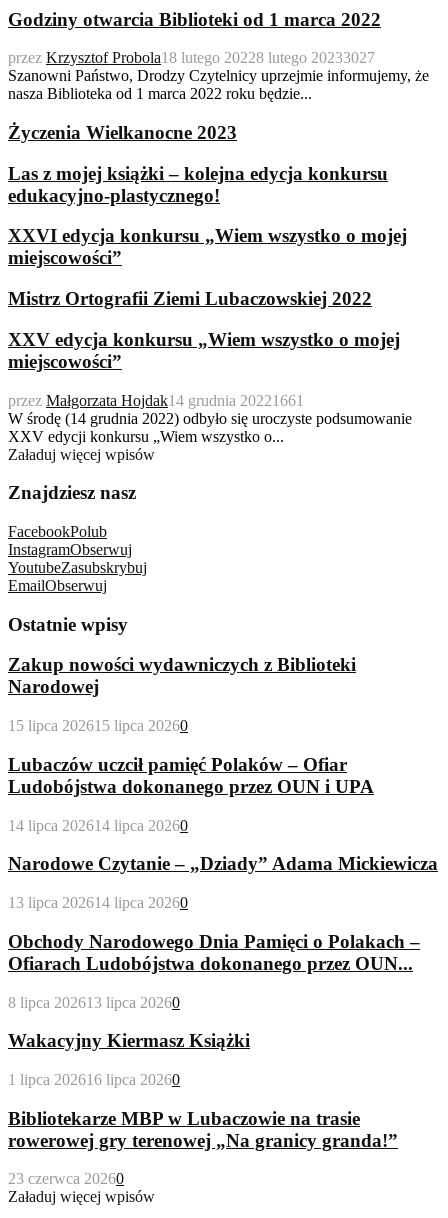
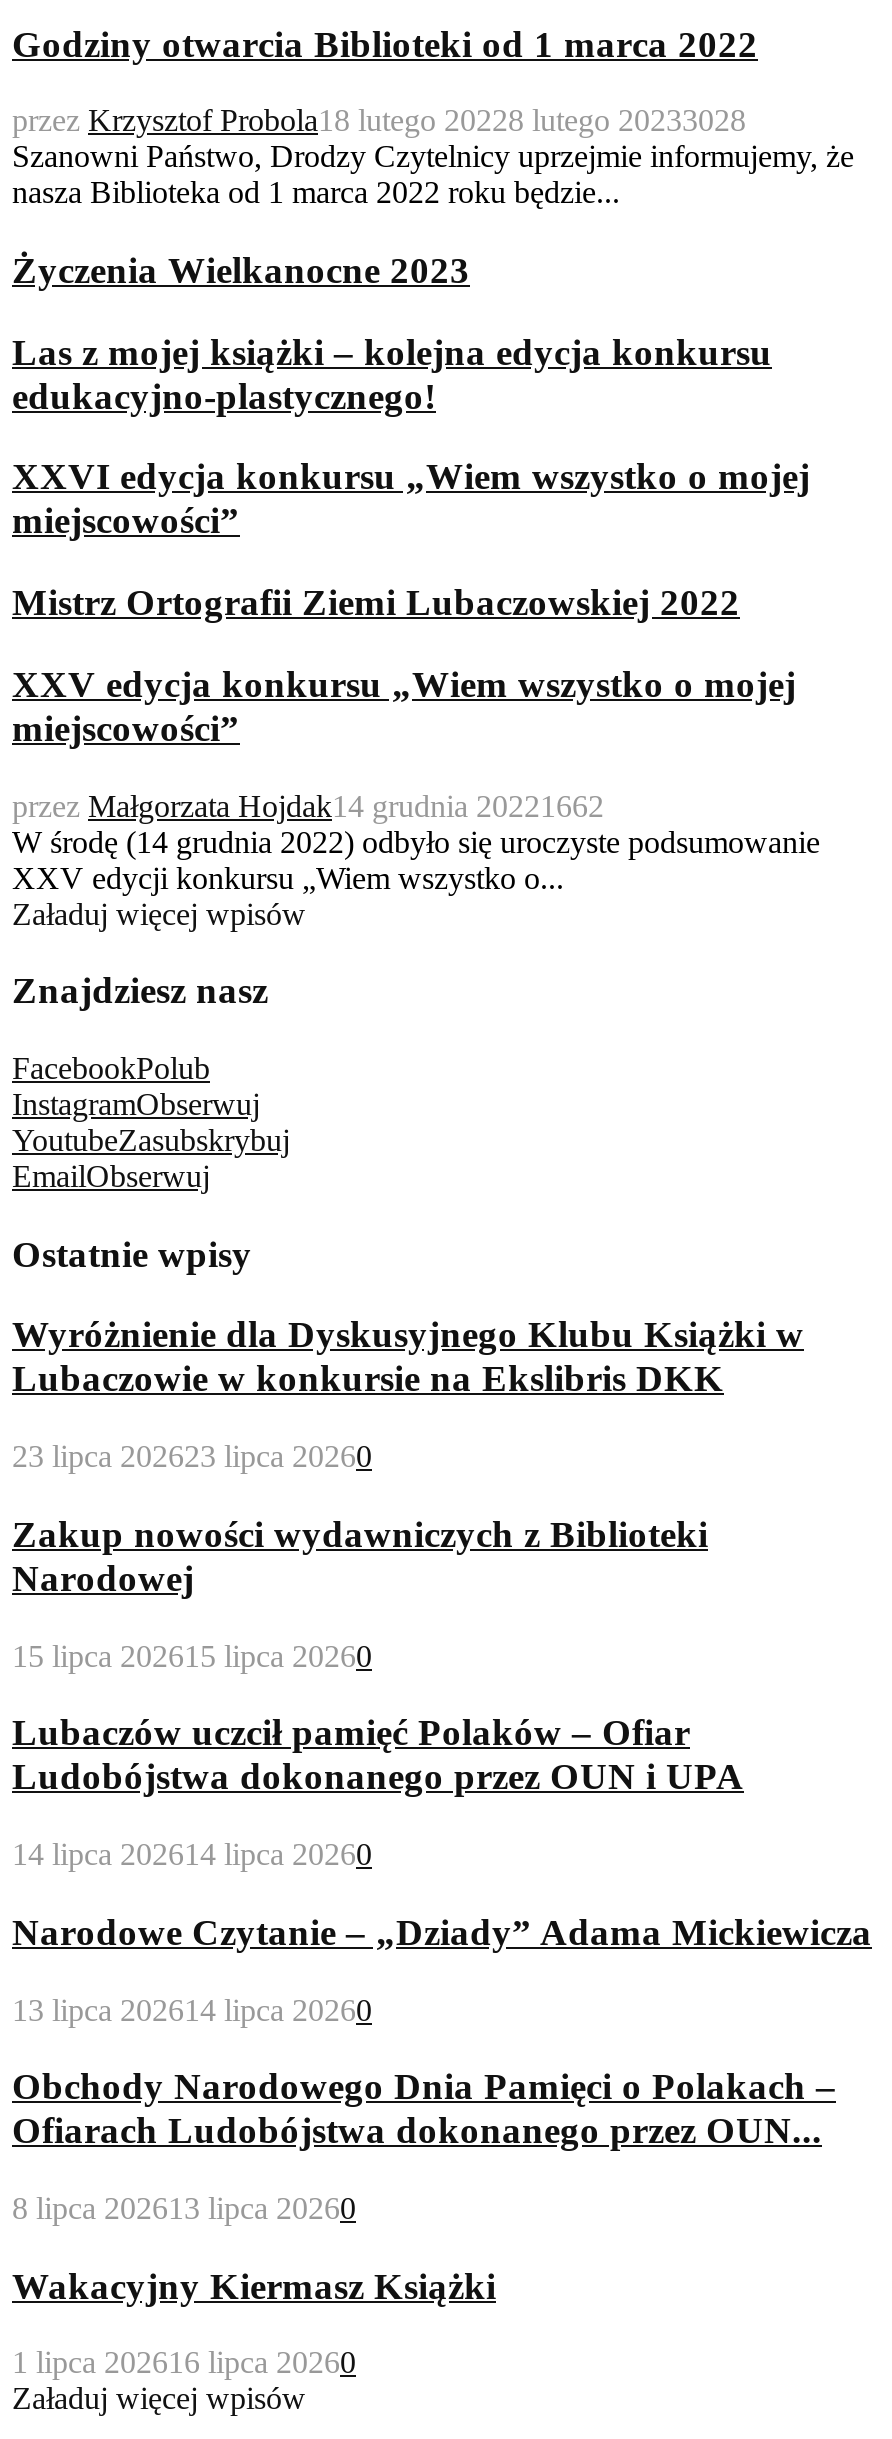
- przez Krzysztof Probola 18 lutego 20228 lutego 20233027
+ przez Krzysztof Probola 18 lutego 20228 lutego 20233028

- przez Małgorzata Hojdak 14 grudnia 2022 1661
+ przez Małgorzata Hojdak 14 grudnia 2022 1662

+ Wyróżnienie dla Dyskusyjnego Klubu Książki w
+ Lubaczowie w konkursie na Ekslibris DKK
+ 23 lipca 202623 lipca 20260

moved down: Zakup nowości wydawniczych z Biblioteki | Narodowej | 15 lipca 2026 15 lipca 20260 | ... | Wakacyjny Kiermasz Książki | 1 lipca 2026 16 lipca 20260

- Bibliotekarze MBP w Lubaczowie na trasie
- rowerowej gry terenowej „Na granicy granda!”
- 23 czerwca 20260
